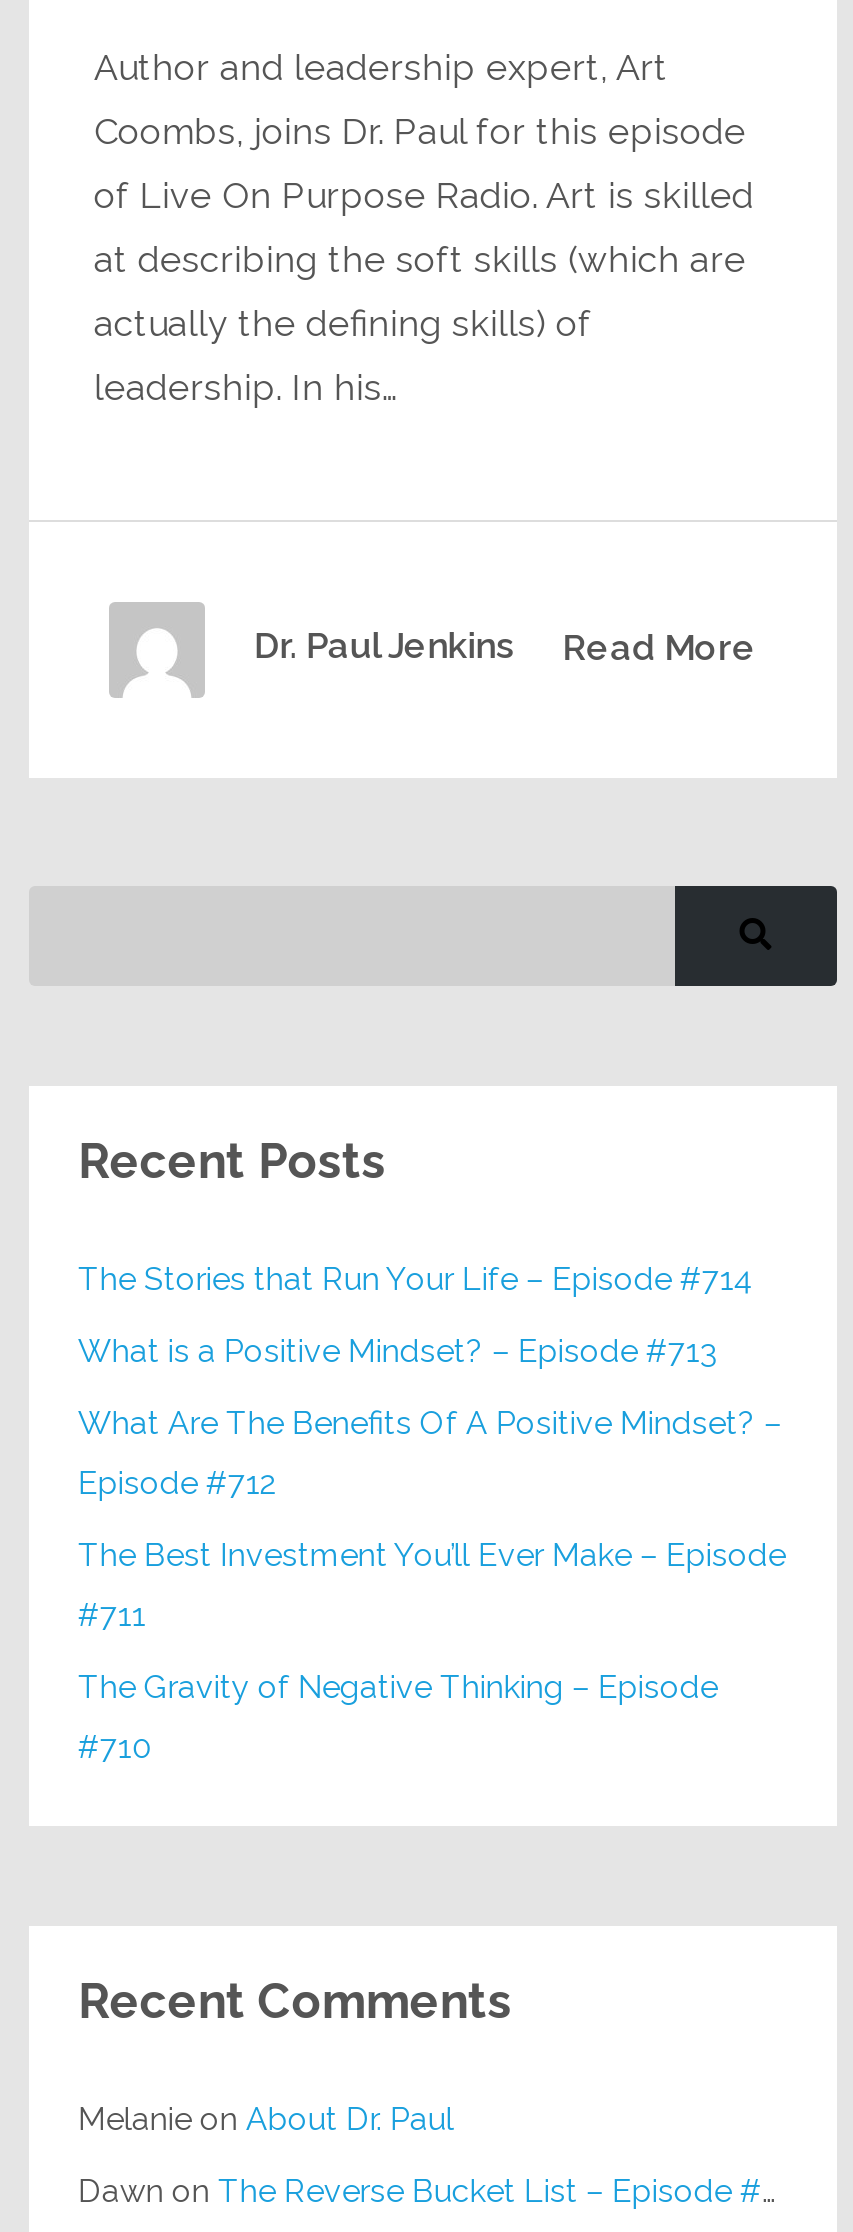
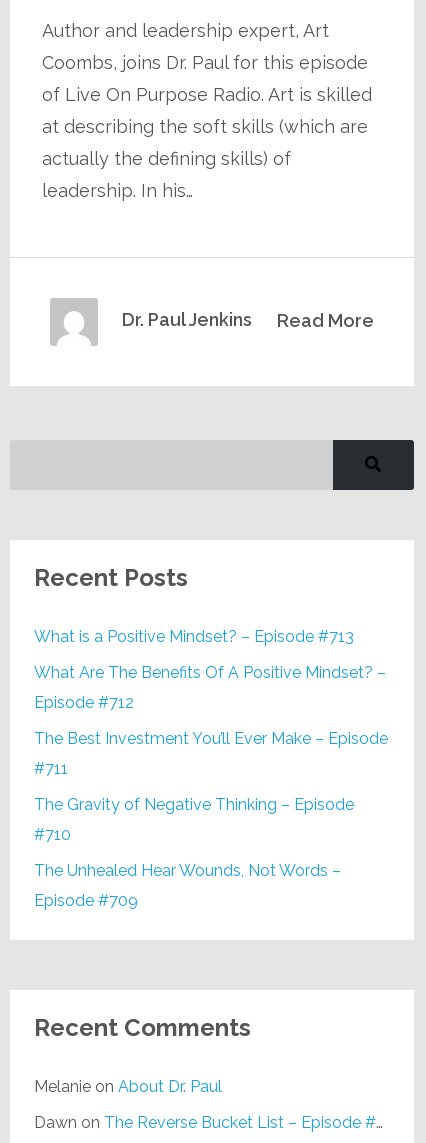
- The Stories that Run Your Life – Episode #714

moved up: What is a Positive Mindset? – Episode #713 | What Are The Benefits Of A Positive Mindset? – | Episode #712 | The Best Investment You’ll Ever Make – Episode | #711 | The Gravity of Negative Thinking – Episode | #710

+ The Unhealed Hear Wounds, Not Words –
+ Episode #709
